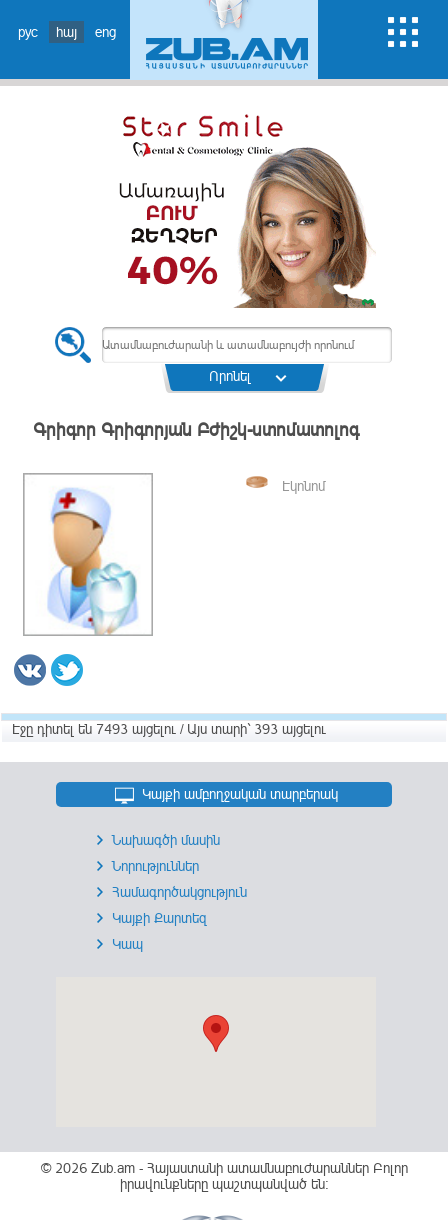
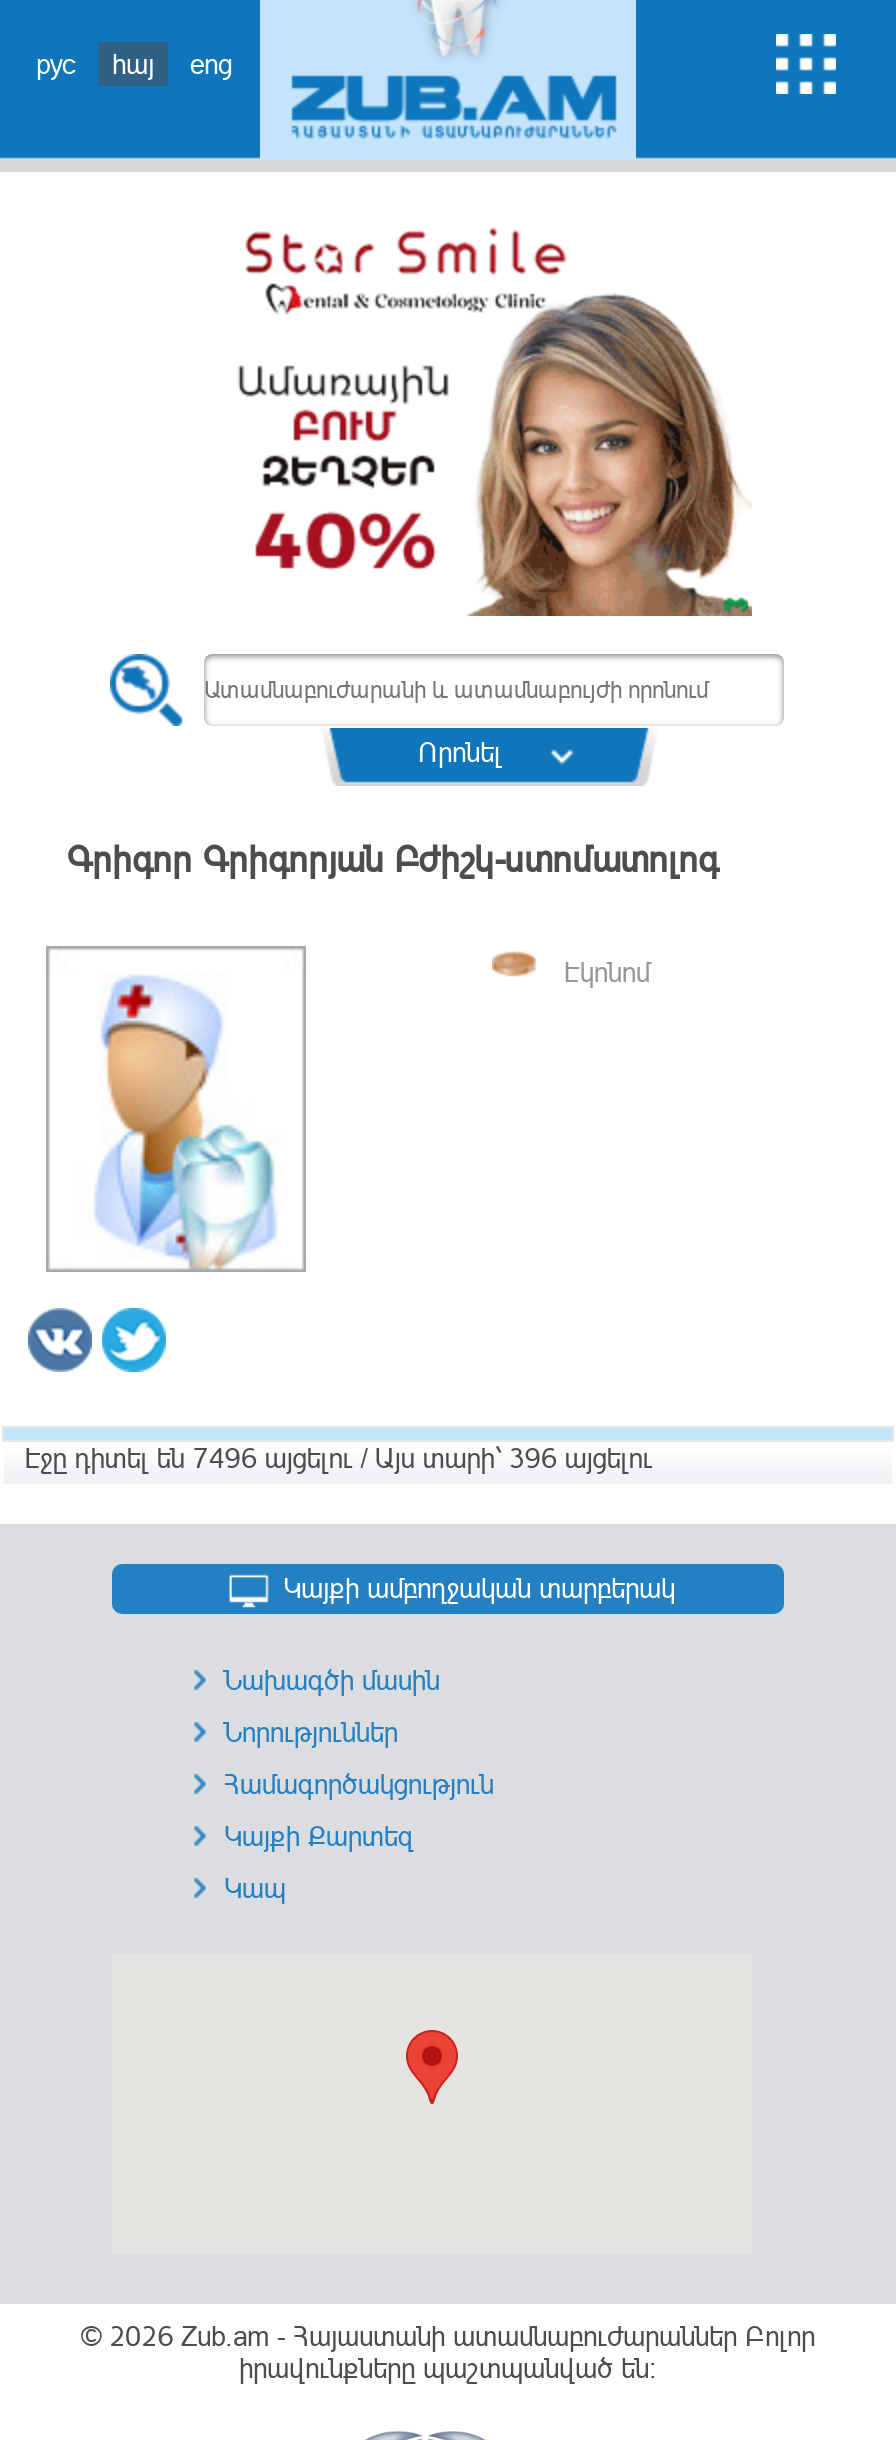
- Էջը դիտել են 7493 այցելու / Այս տարի` 393 այցելու
+ Էջը դիտել են 7496 այցելու / Այս տարի` 396 այցելու
